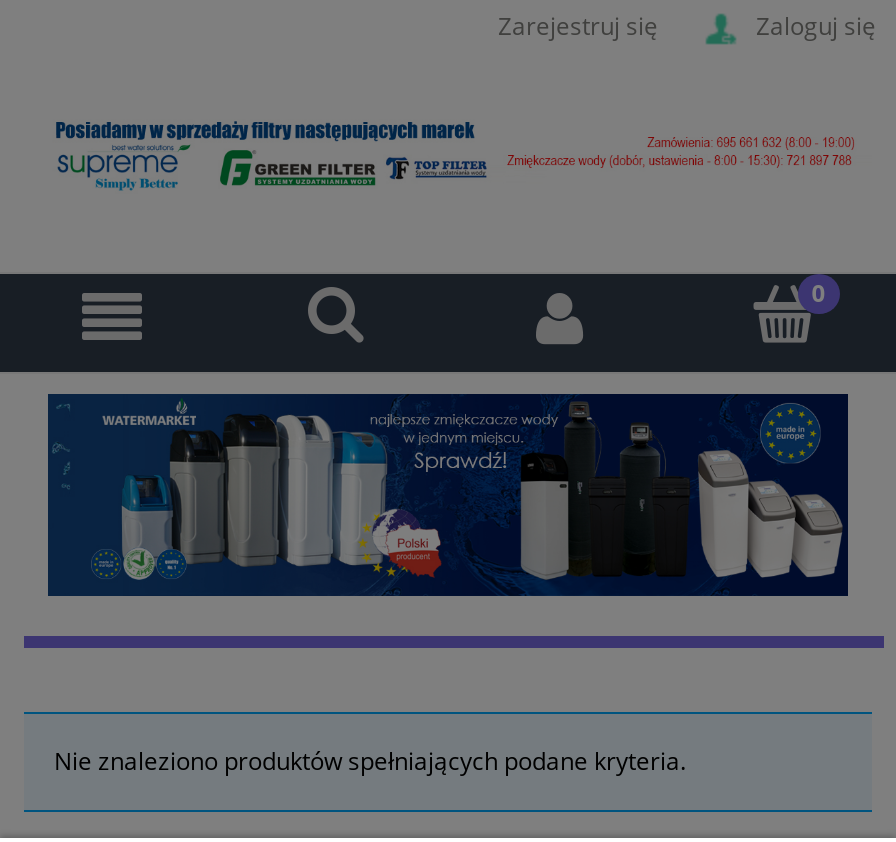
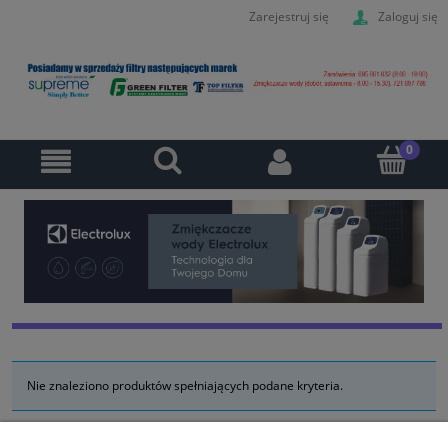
- [image]
+ [image]
